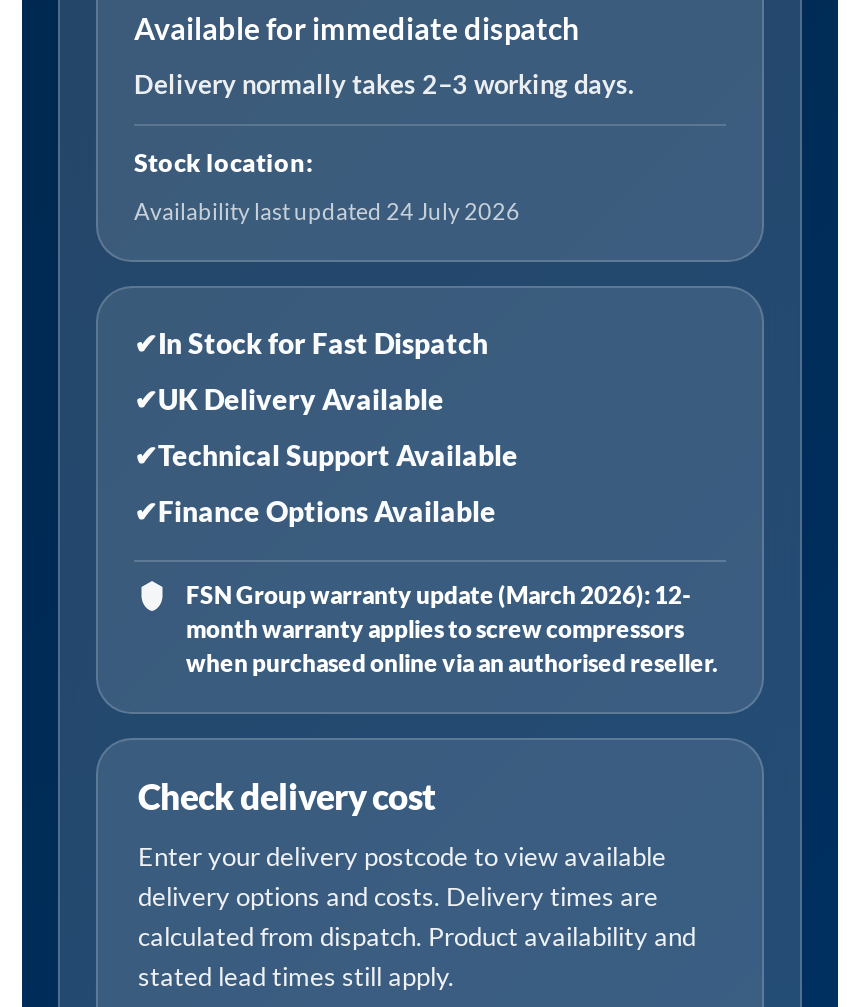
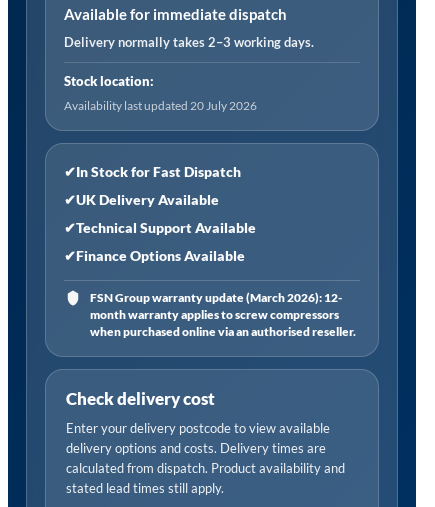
- Availability last updated 24 July 2026
+ Availability last updated 20 July 2026
